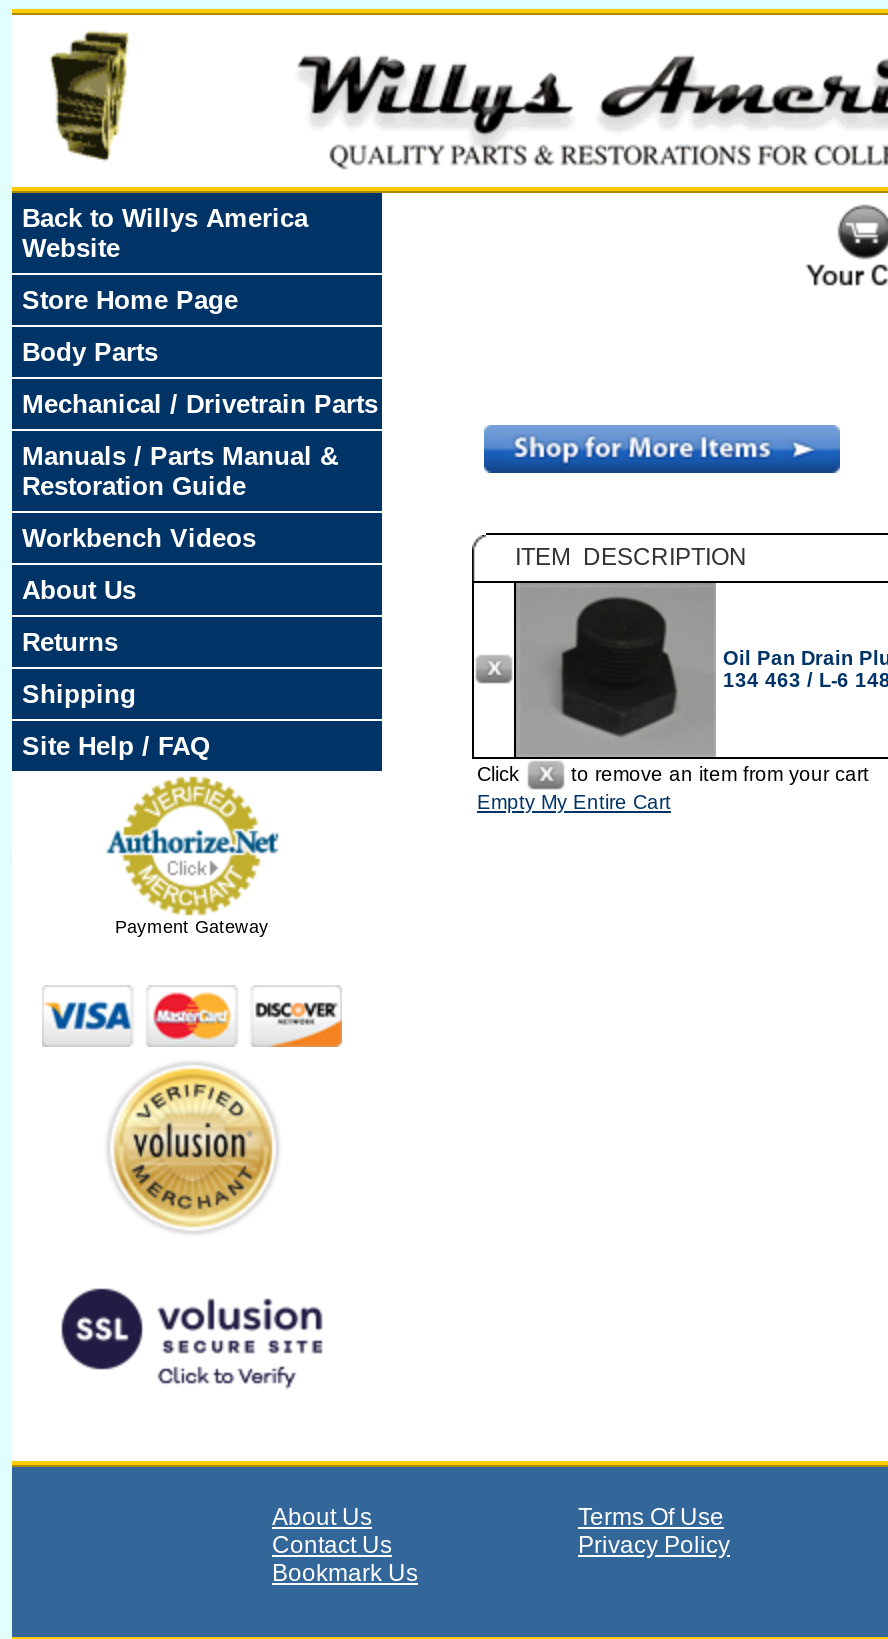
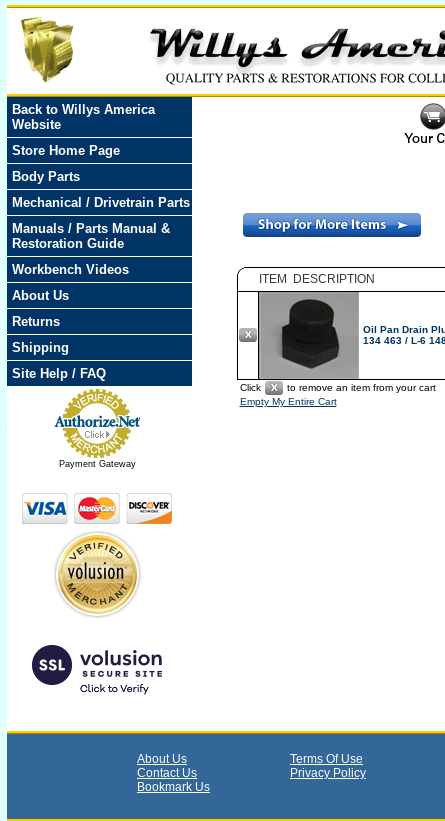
- [image]
+ [image]
